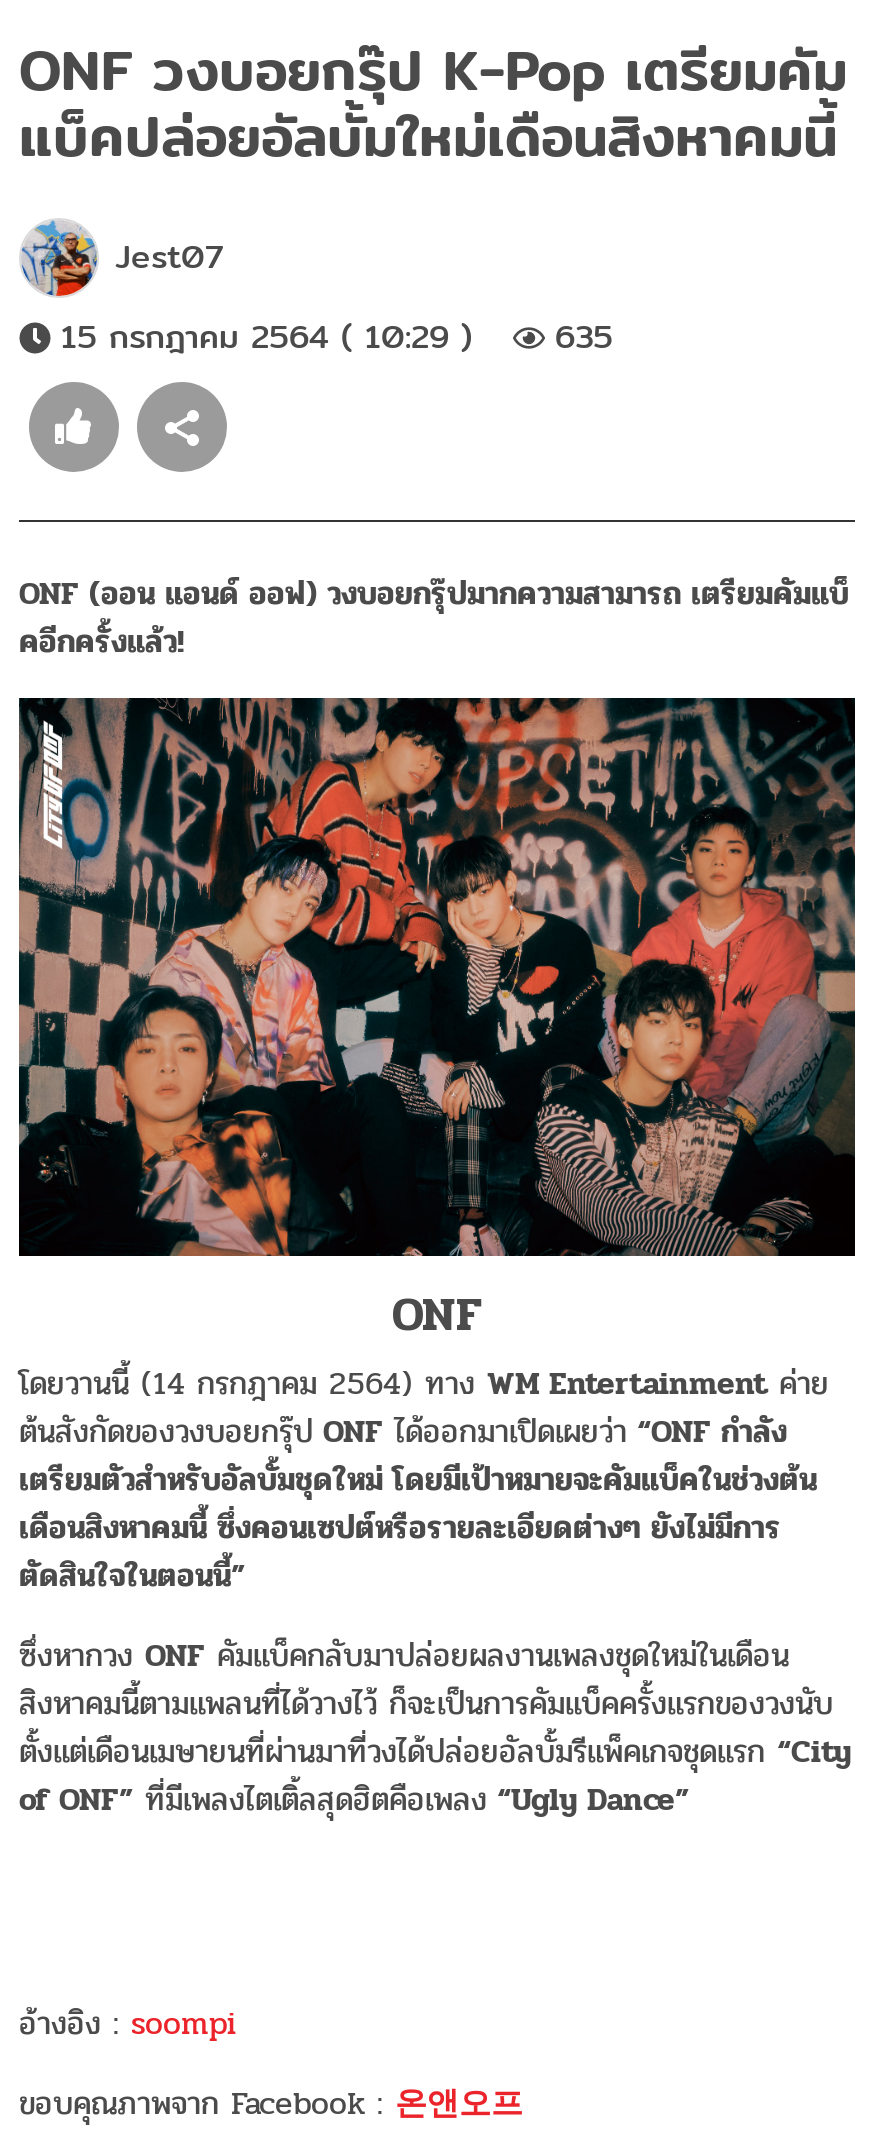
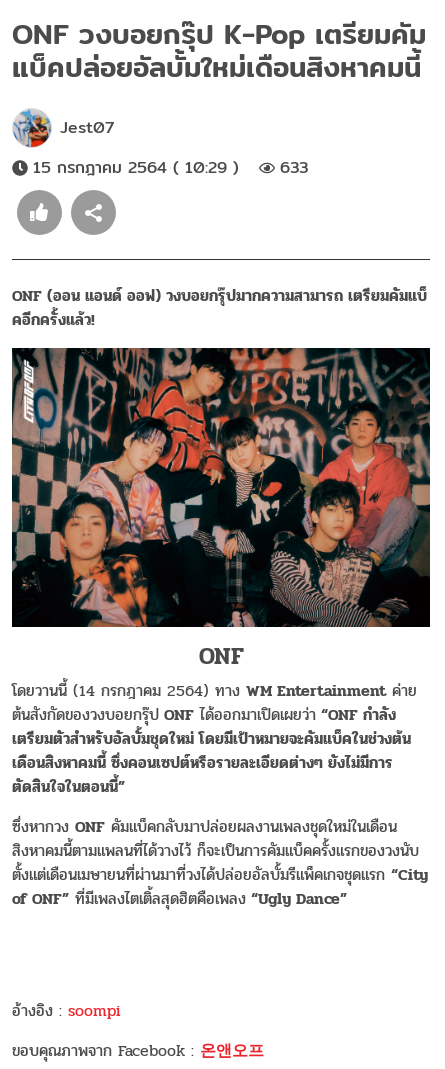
- 15 กรกฎาคม 2564 ( 10:29 ) 635
+ 15 กรกฎาคม 2564 ( 10:29 ) 633
